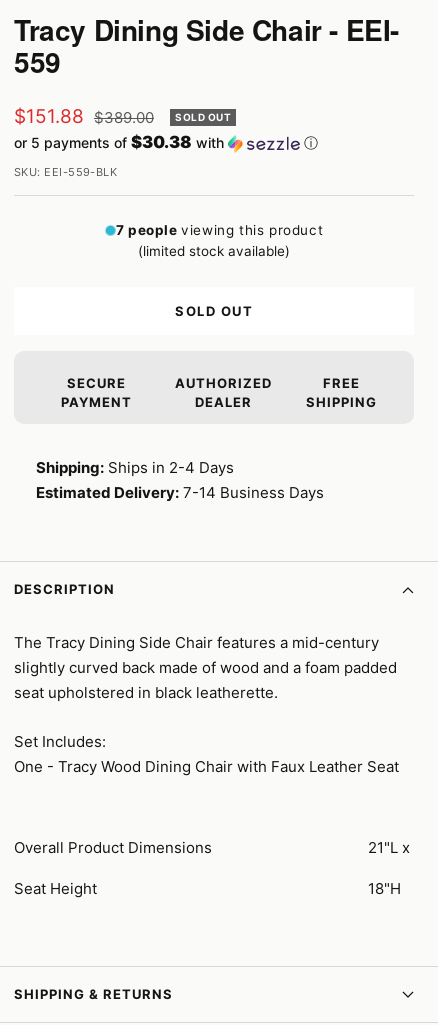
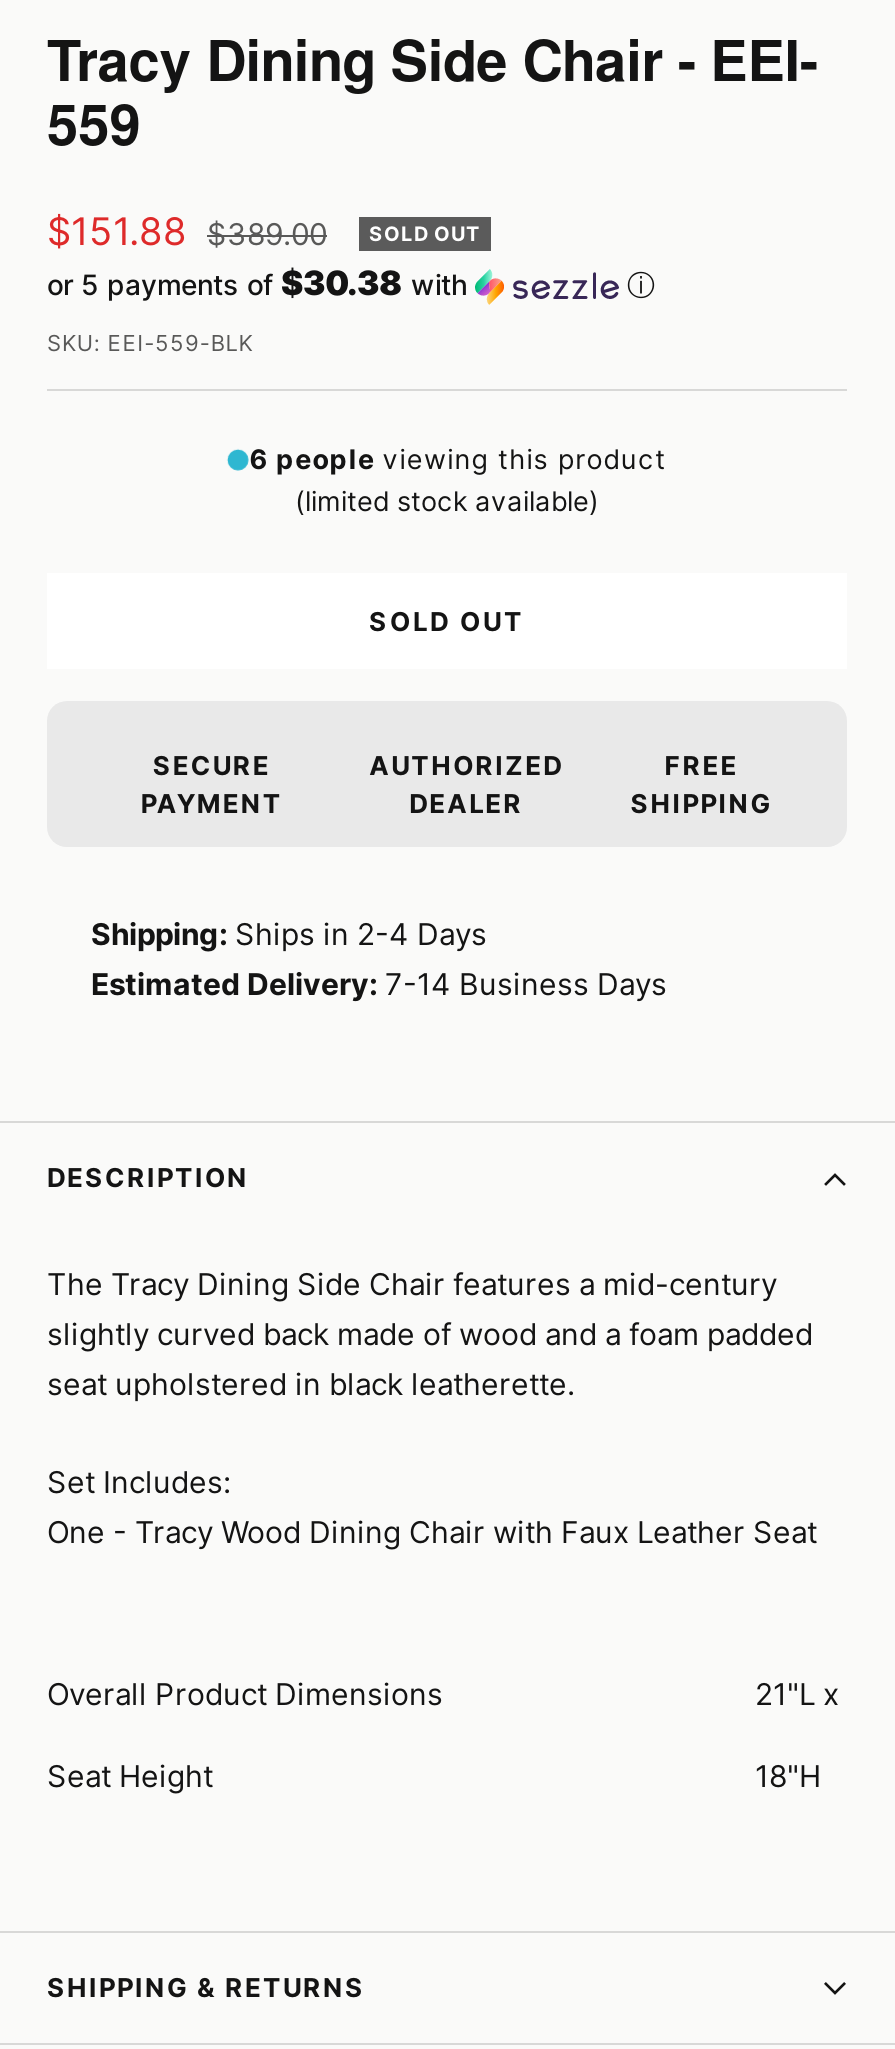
- 7 people viewing this product
+ 6 people viewing this product
